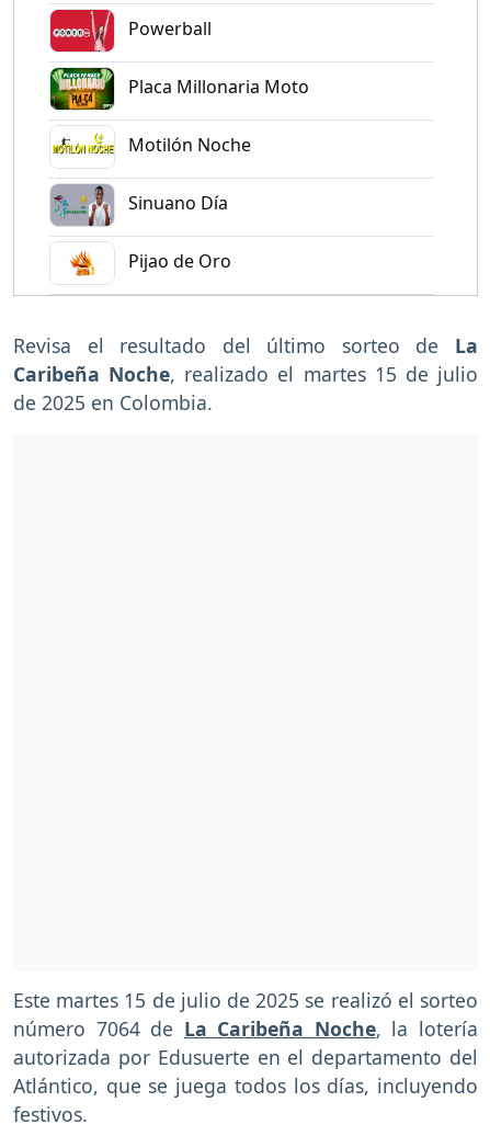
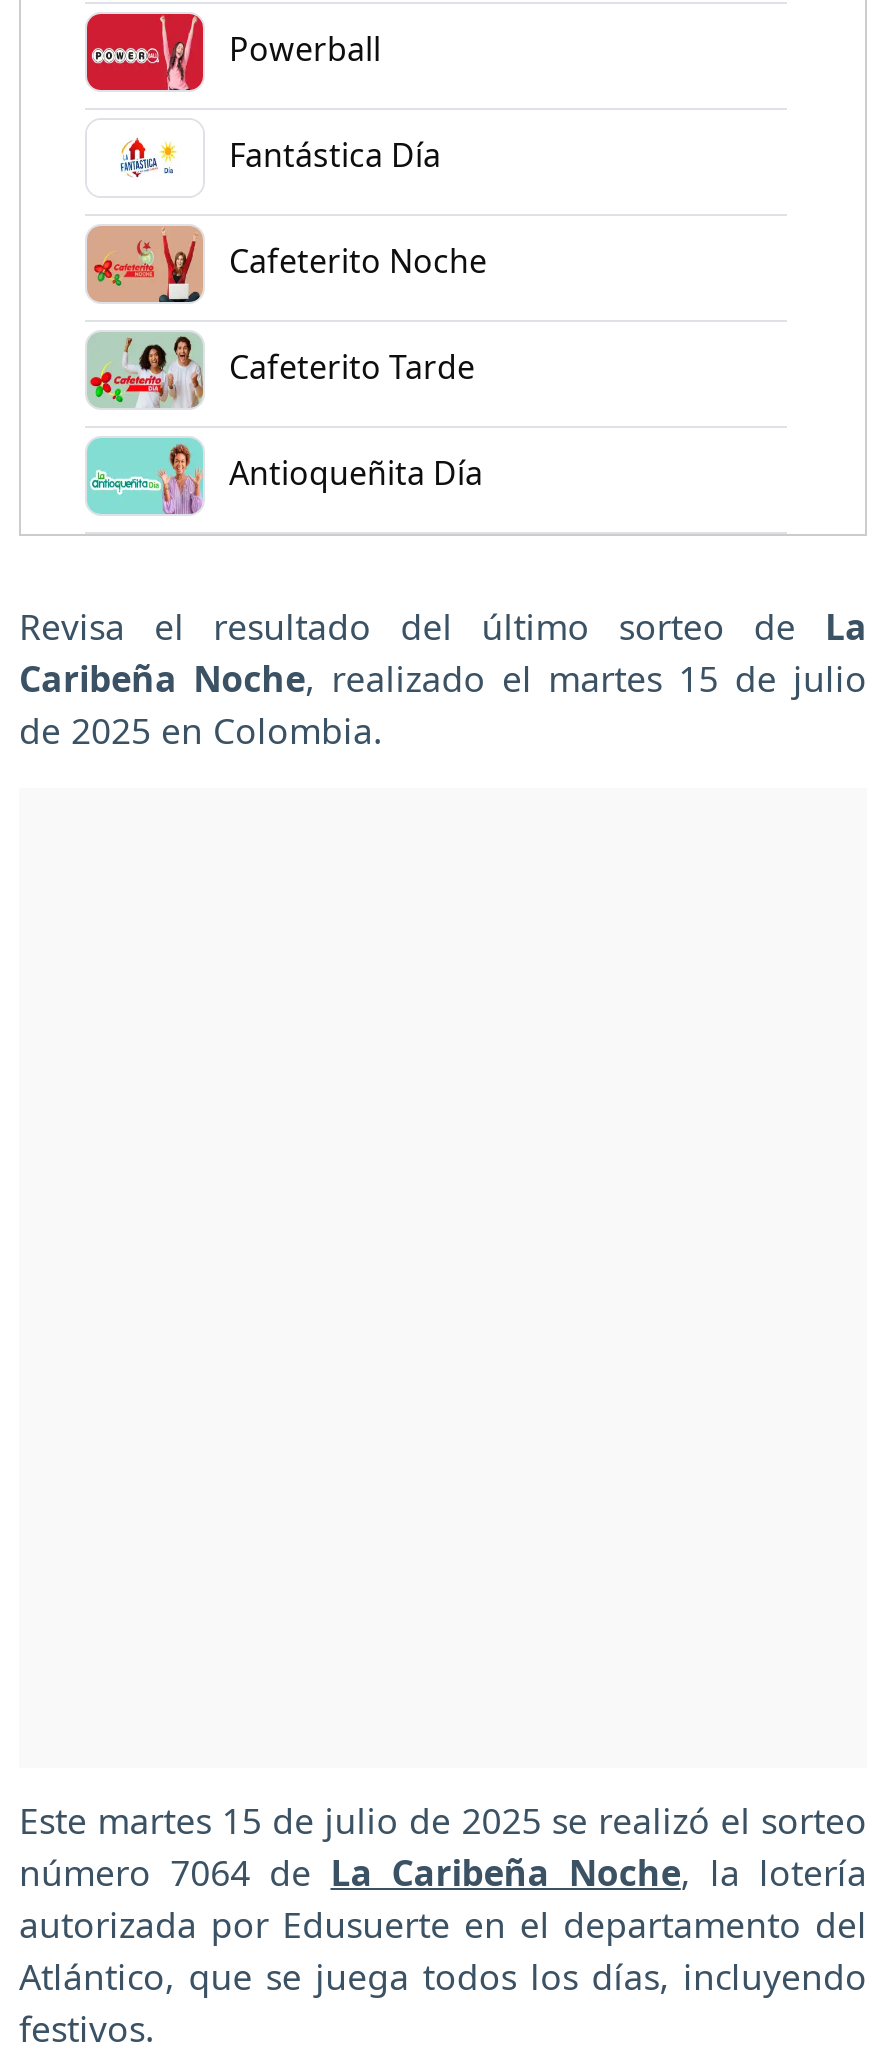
- [image]
- Placa Millonaria Moto
+ [image]
+ Fantástica Día

- [image]
- Motilón Noche
+ [image]
+ Cafeterito Noche

- [image]
- Sinuano Día
+ [image]
+ Cafeterito Tarde

- [image]
- Pijao de Oro
+ [image]
+ Antioqueñita Día
